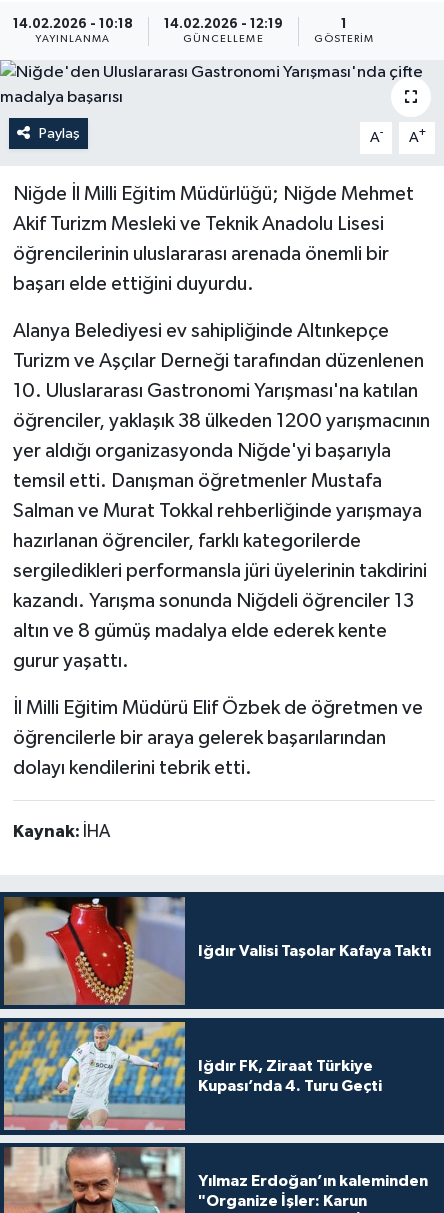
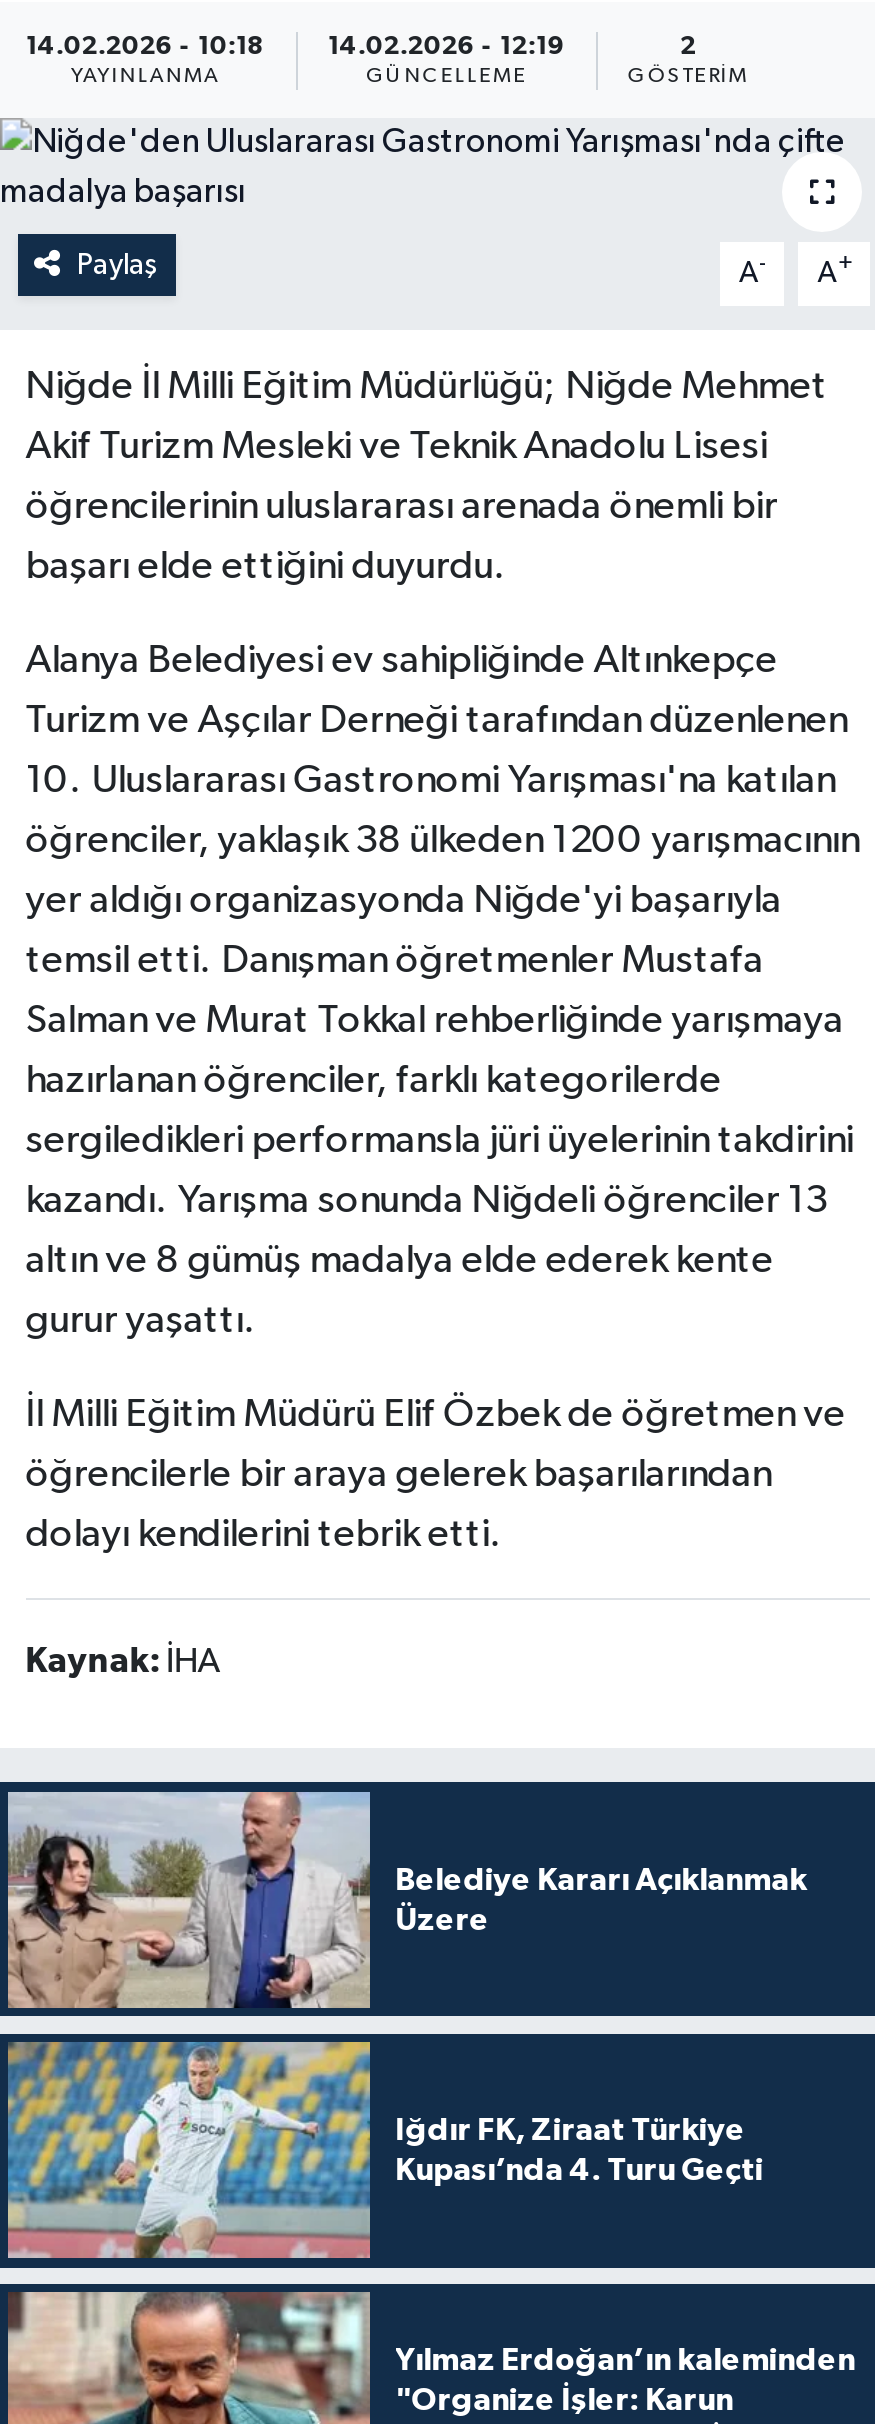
- 1
+ 2

- [image]
- Iğdır Valisi Taşolar Kafaya Taktı
+ [image]
+ Belediye Kararı Açıklanmak
+ Üzere
